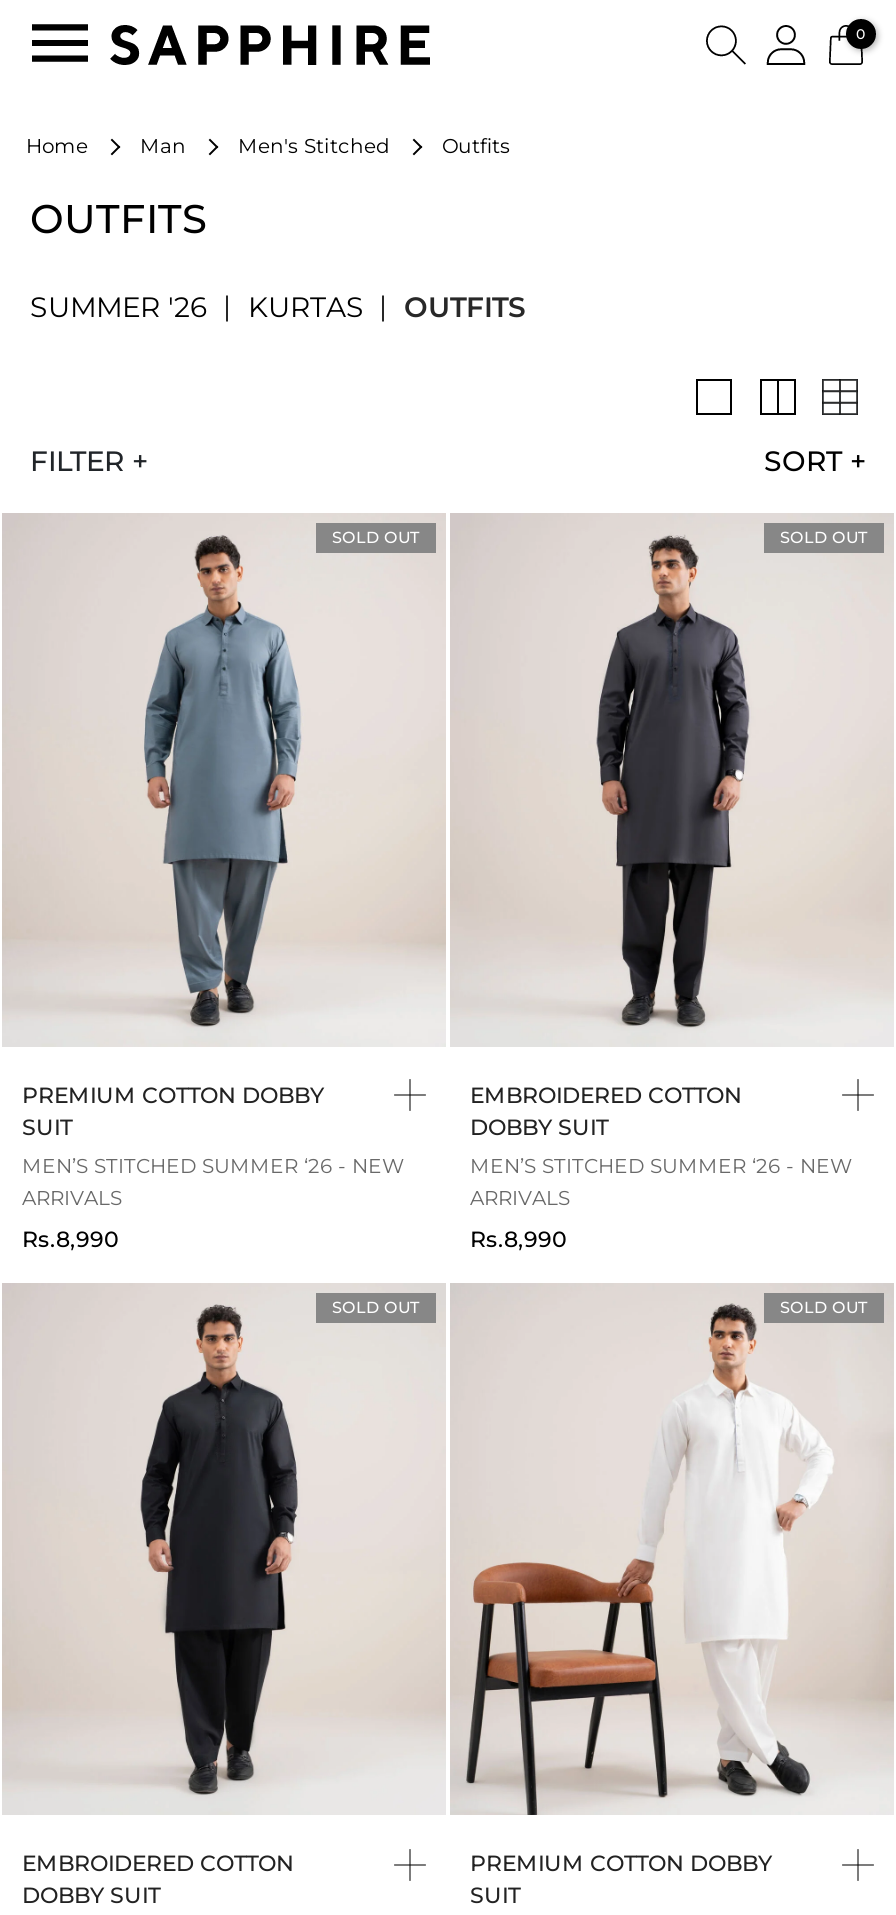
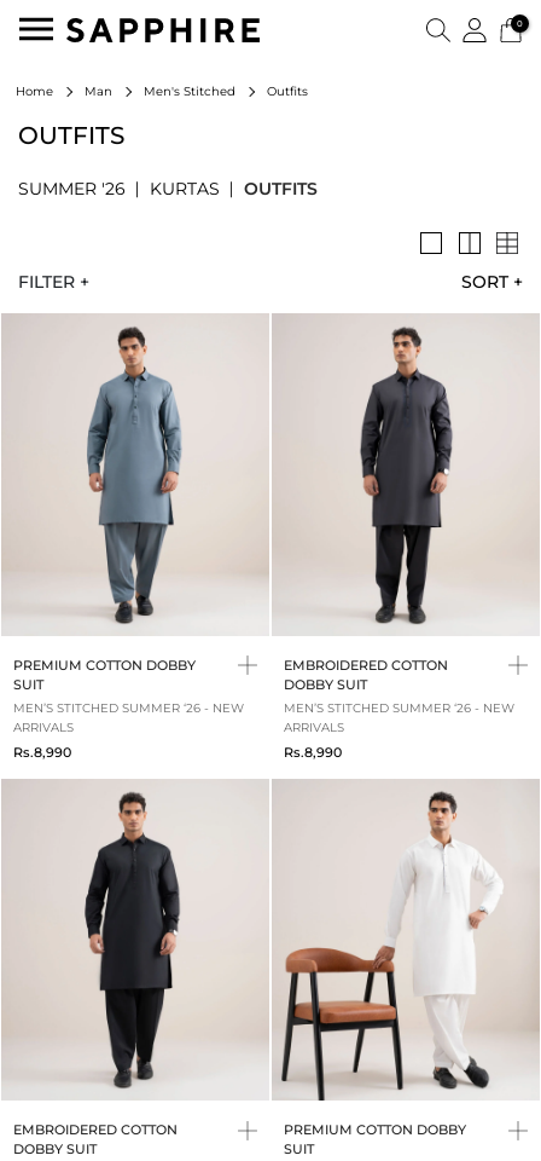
- SOLD OUT

- SOLD OUT

- SOLD OUT

- SOLD OUT
